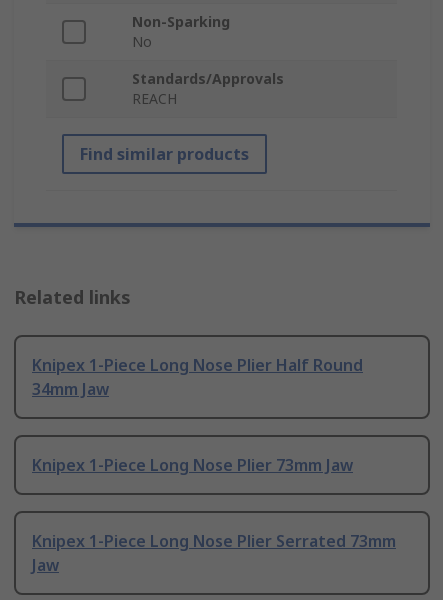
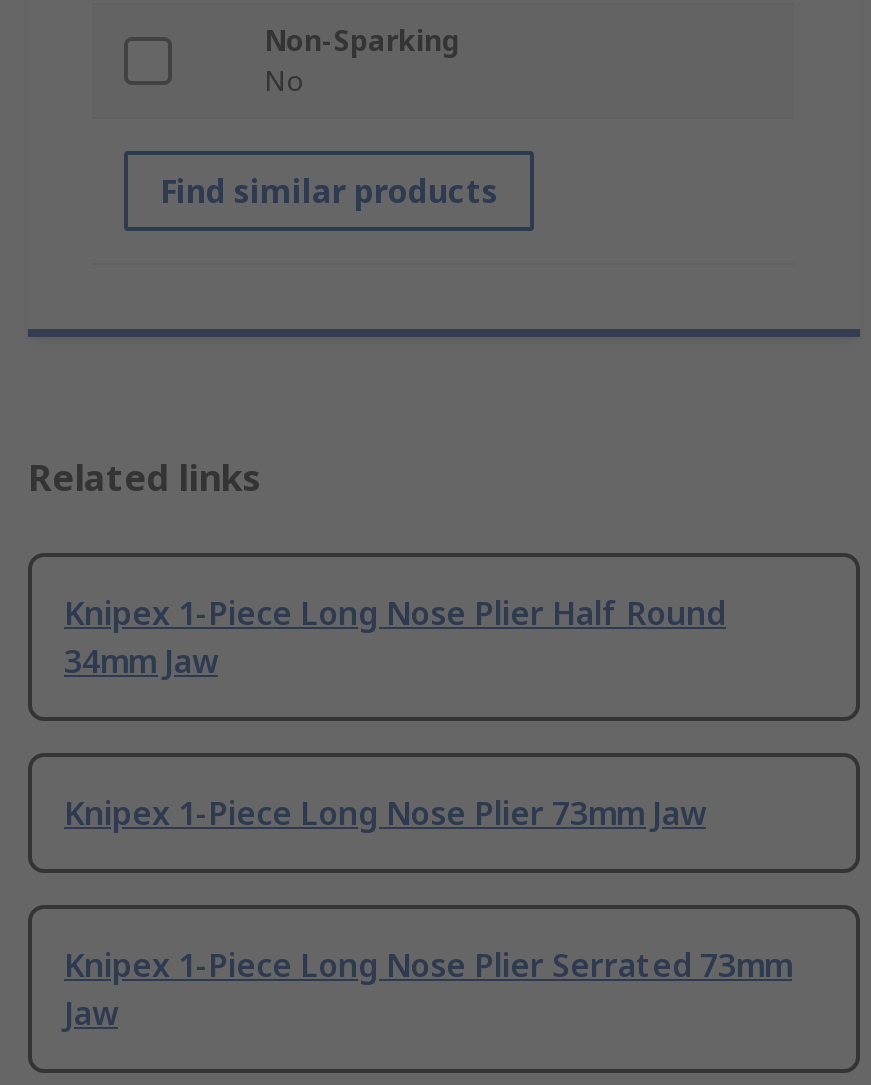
- Standards/Approvals
- REACH
